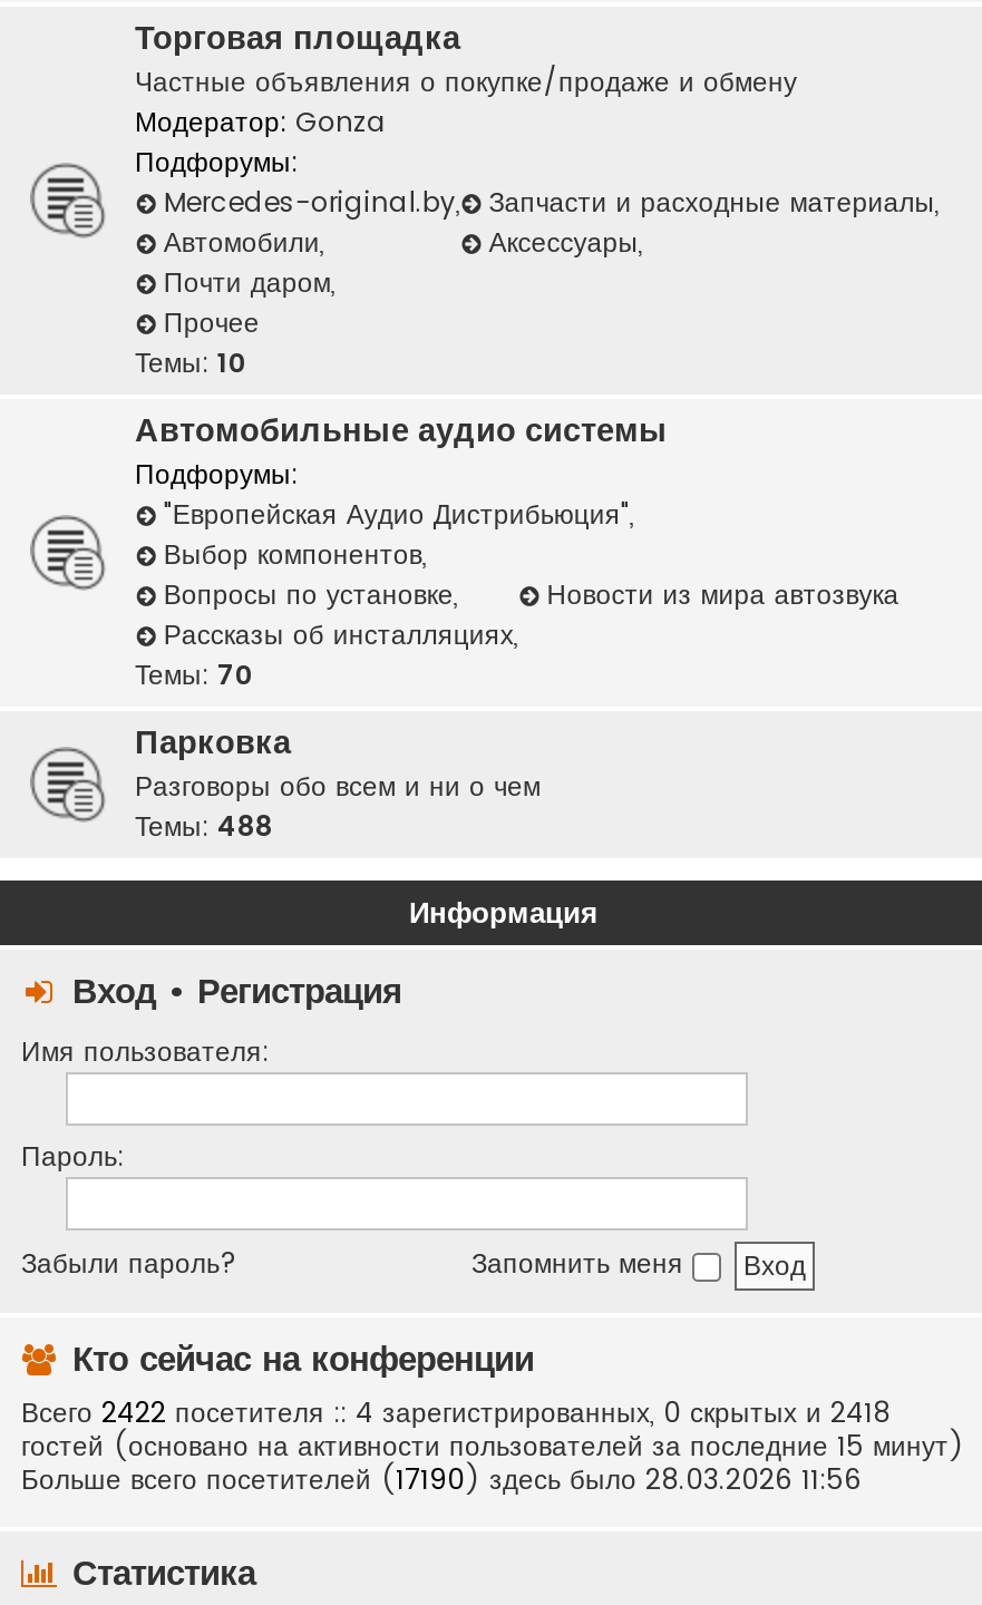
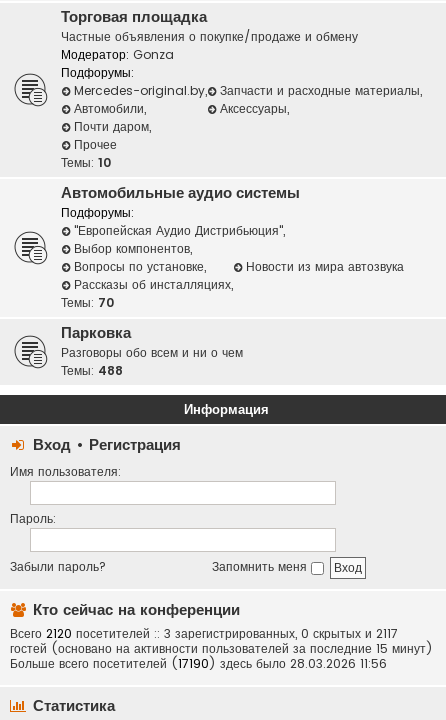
- Всего 2422 посетителя :: 4 зарегистрированных, 0 скрытых и 2418
+ Всего 2120 посетителей :: 3 зарегистрированных, 0 скрытых и 2117
